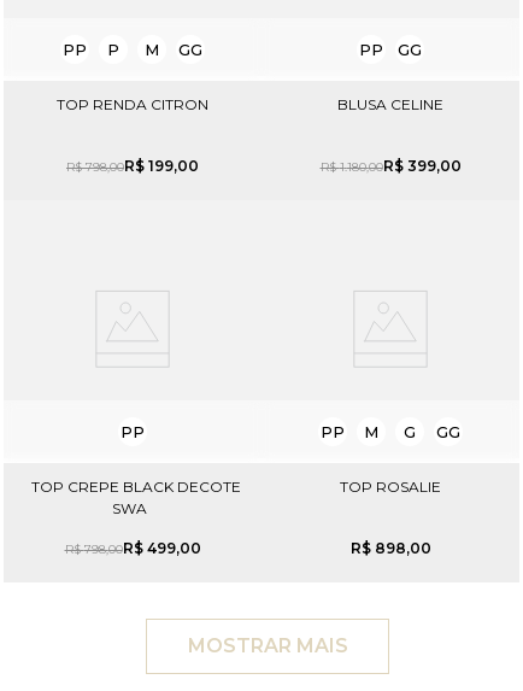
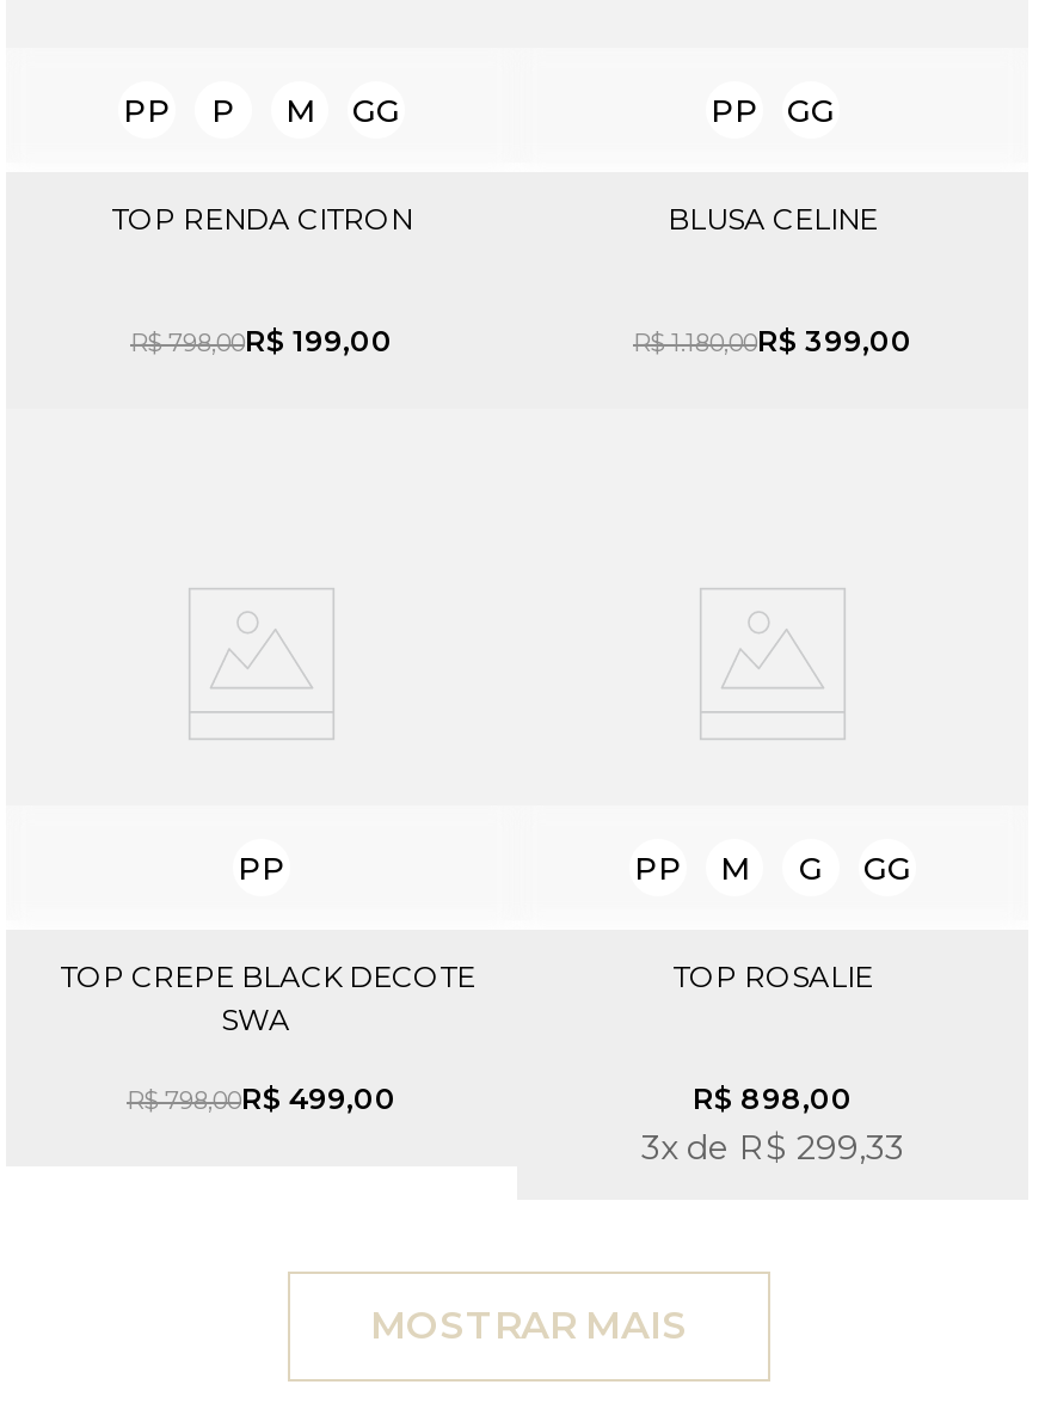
+ 3x de R$ 299,33
